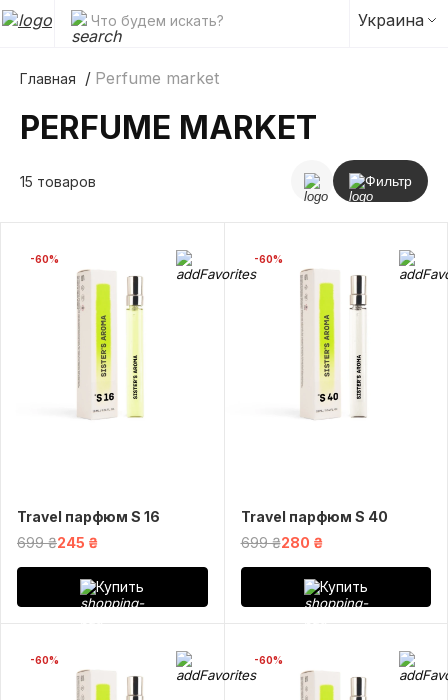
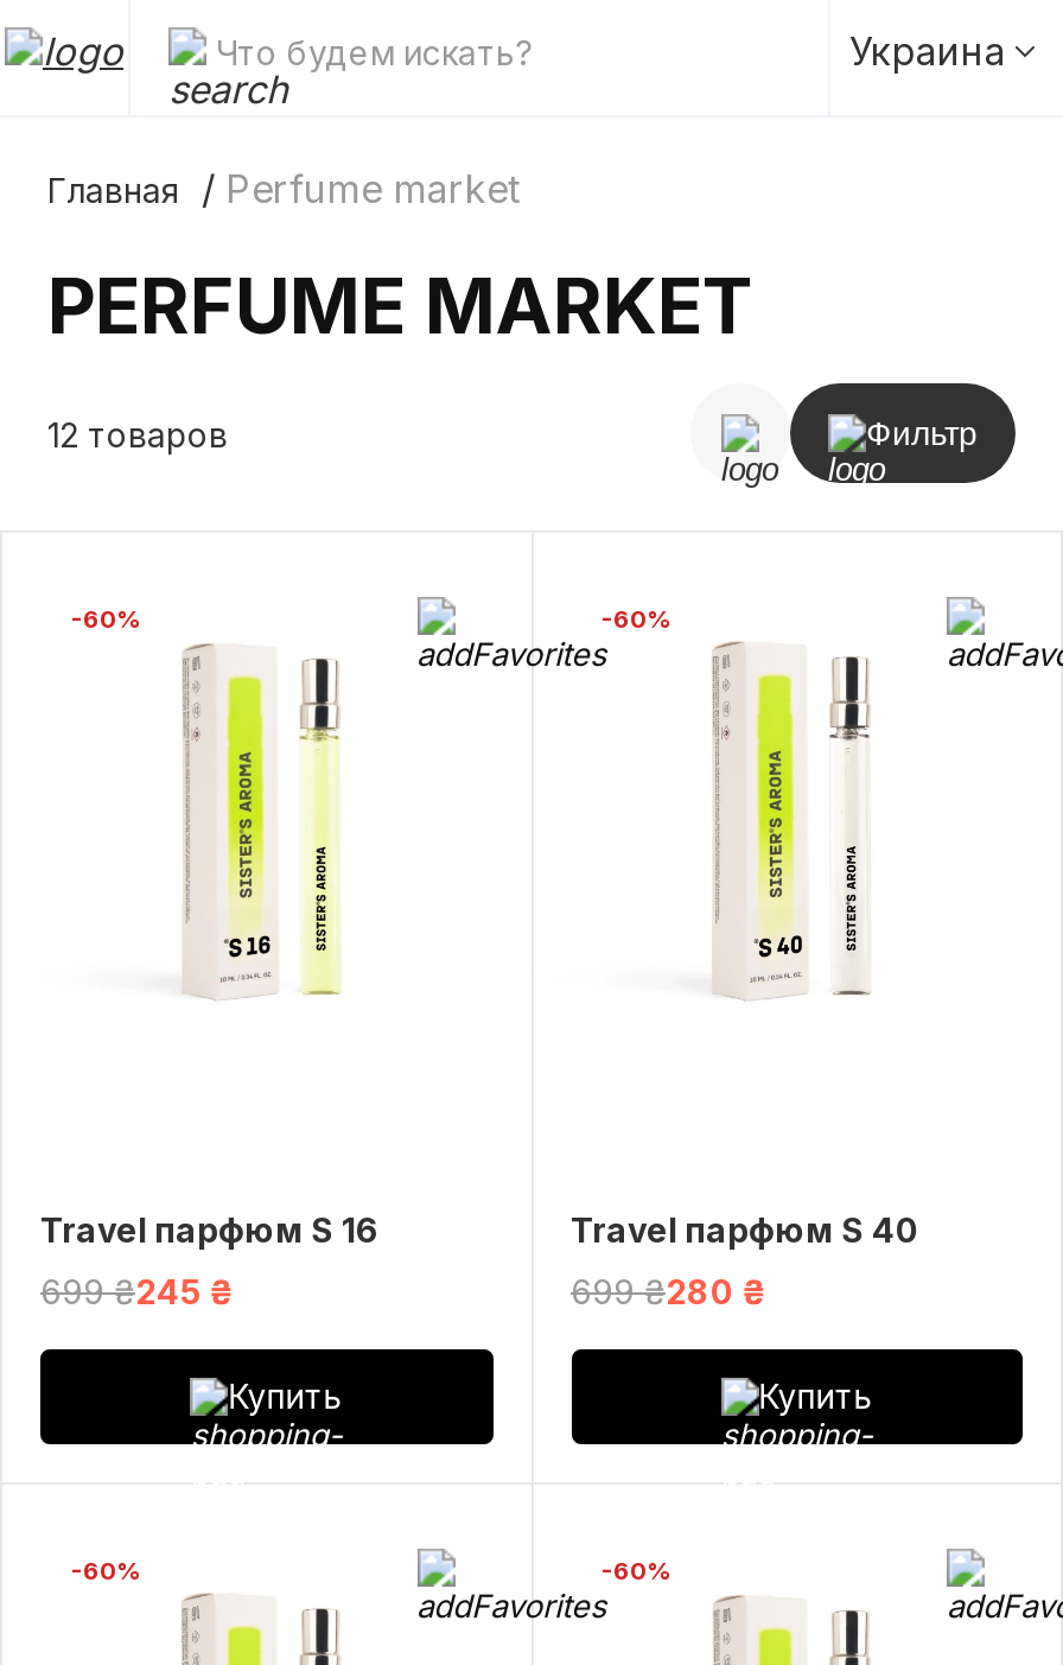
- 15 товаров
+ 12 товаров
